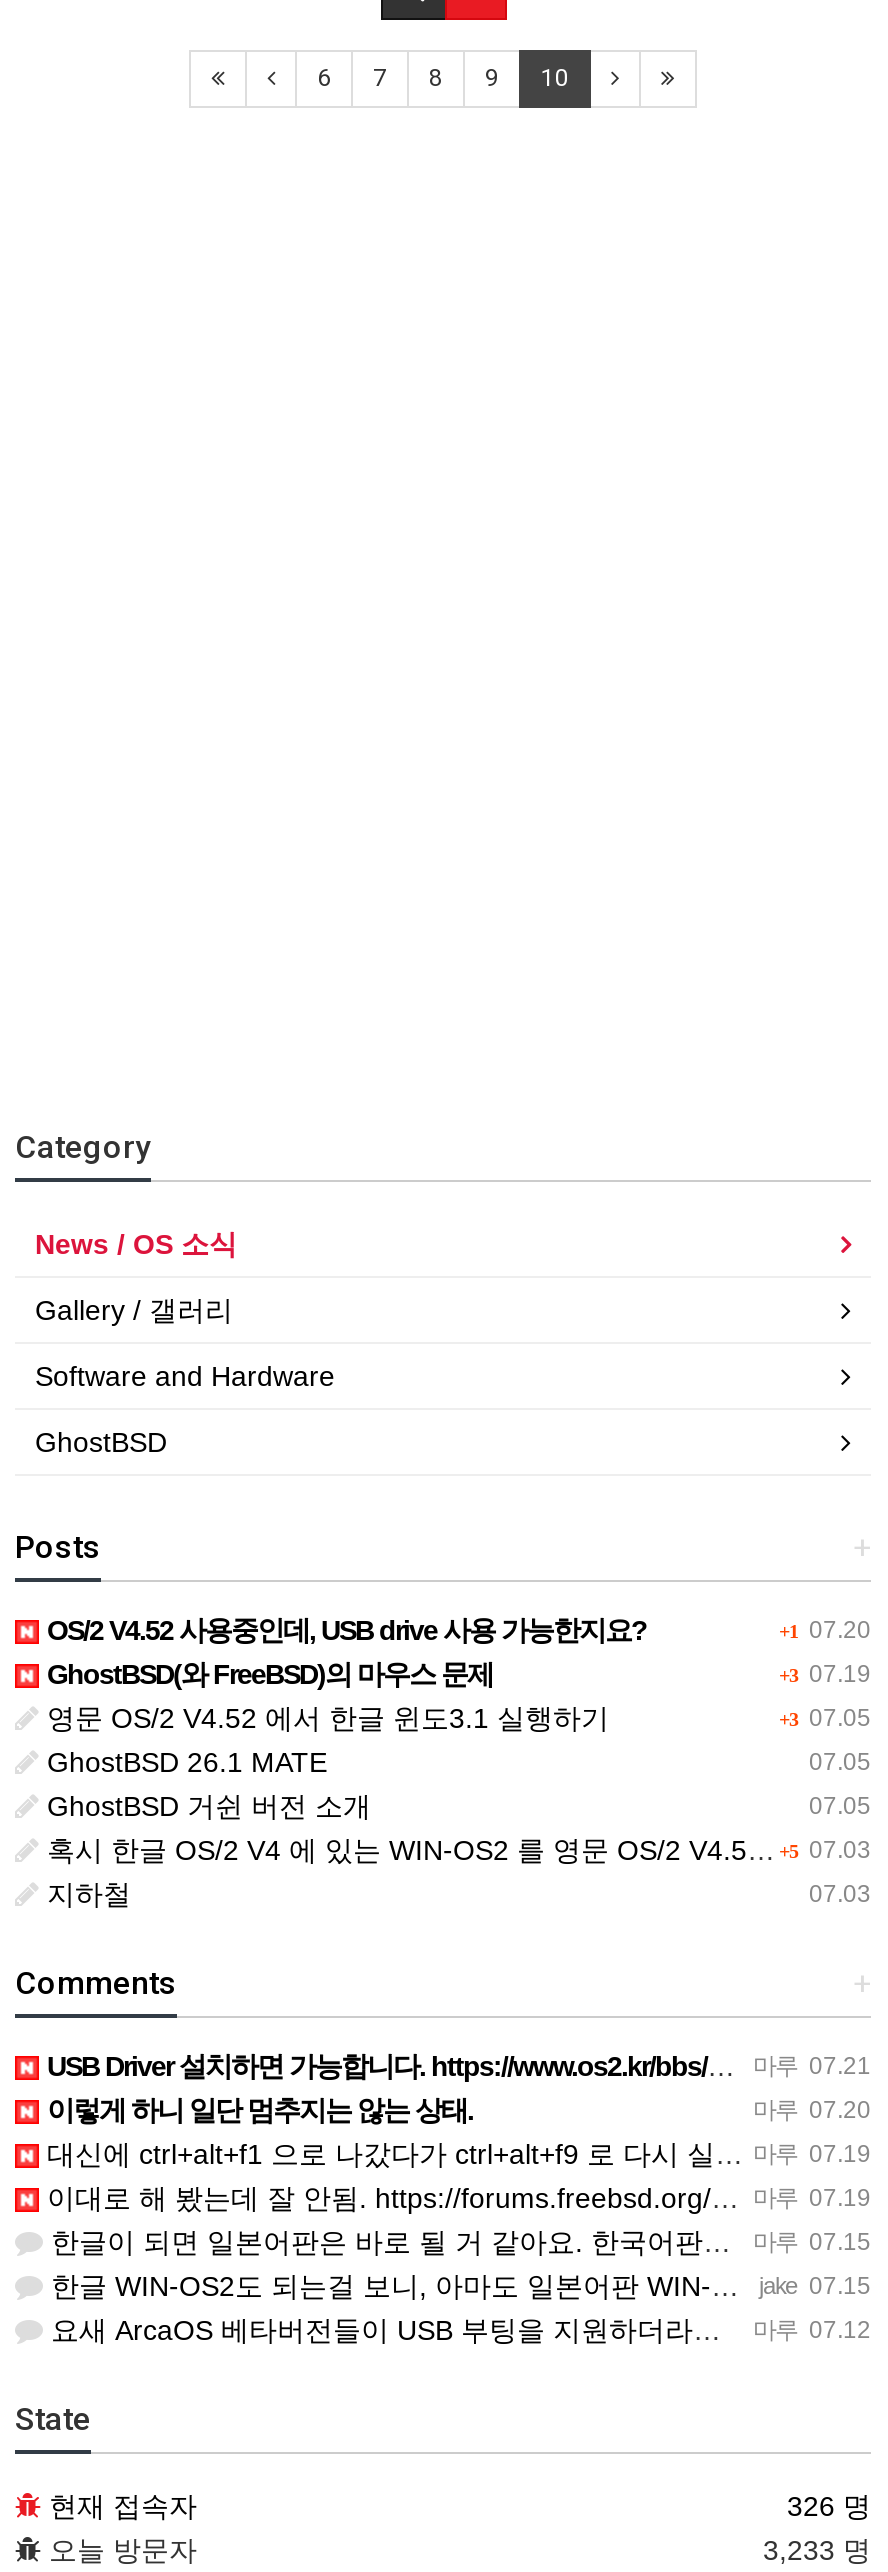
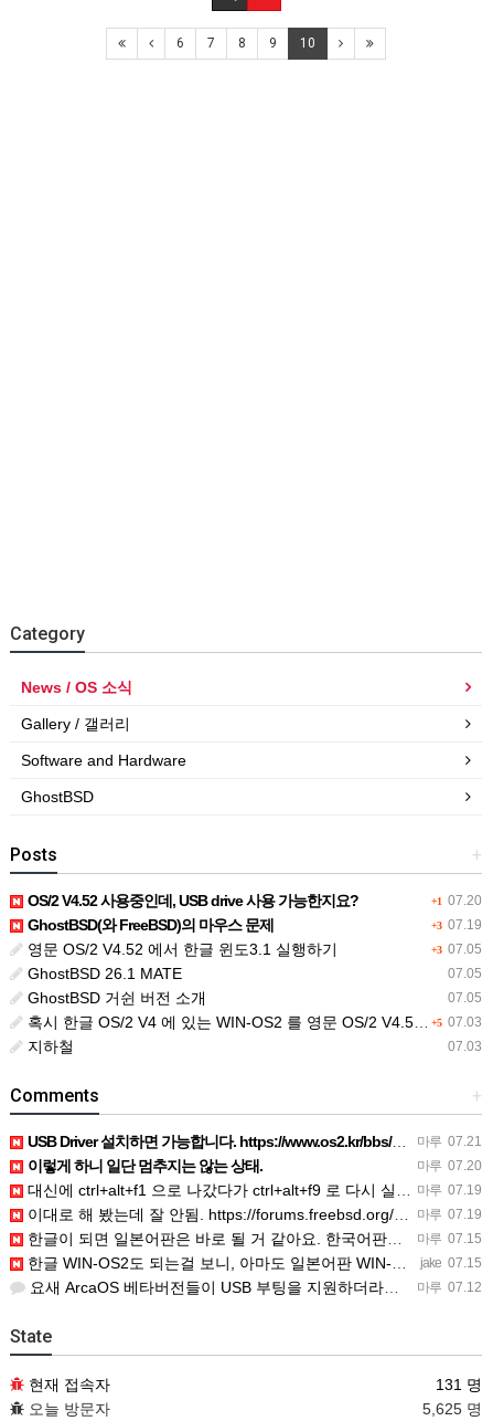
- 326 명
+ 131 명

- 3,233 명
+ 5,625 명
